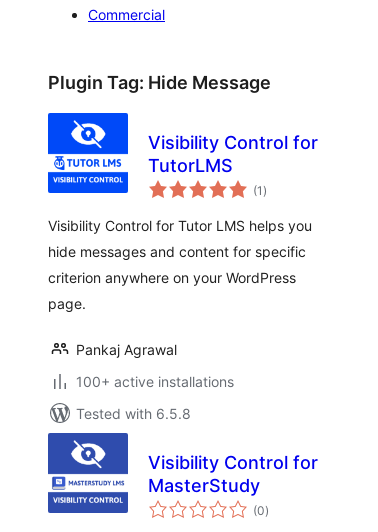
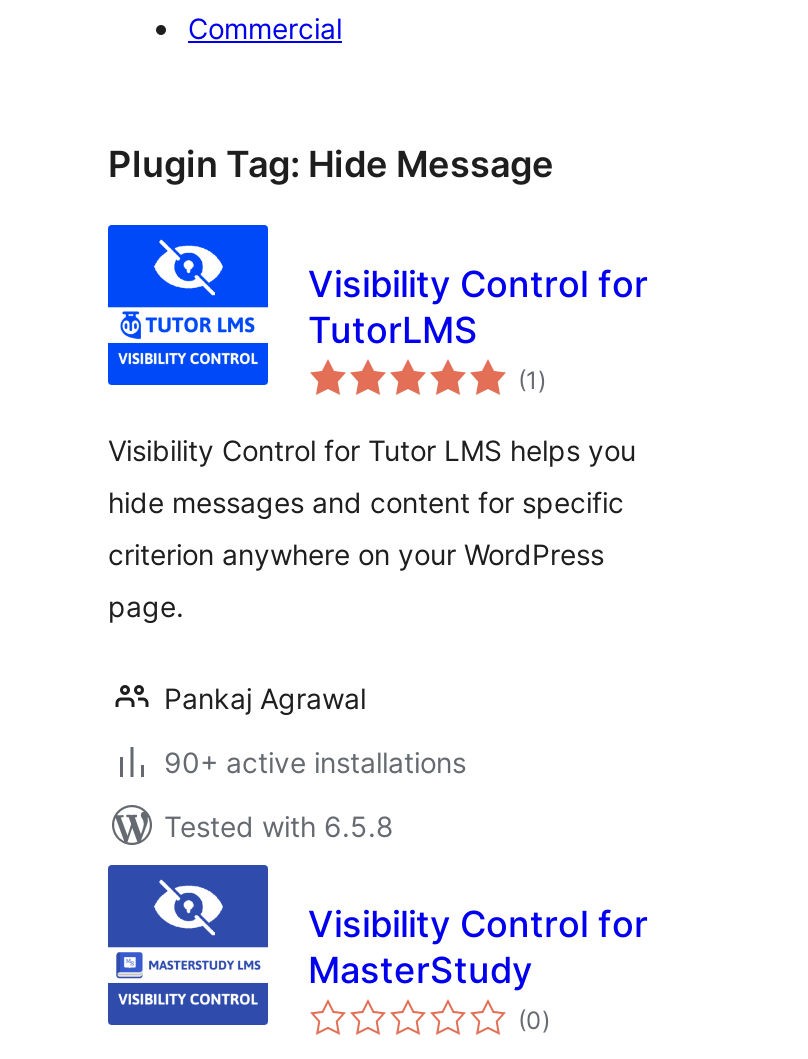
- 100+ active installations
+ 90+ active installations
